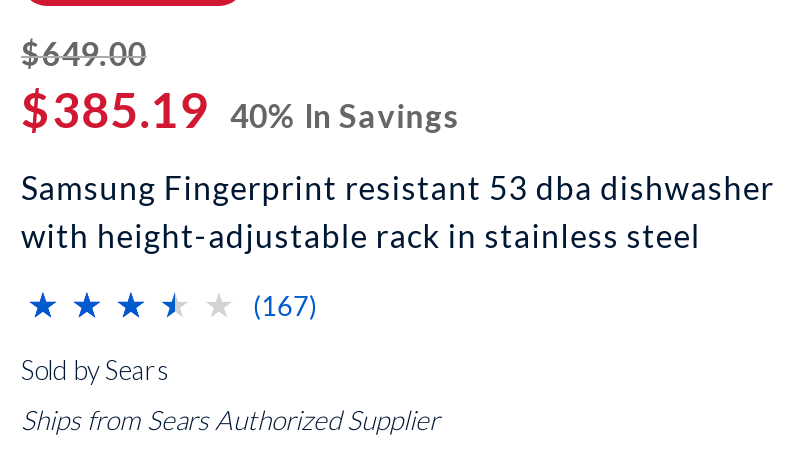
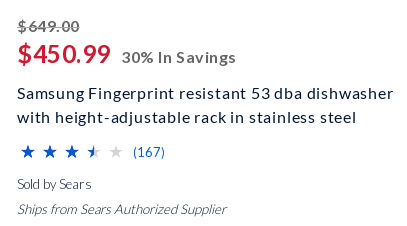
- $385.19 40% In Savings
+ $450.99 30% In Savings
